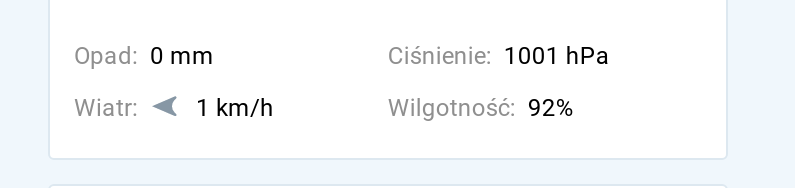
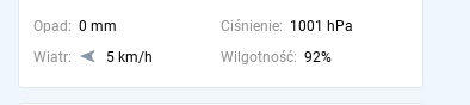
- 1 km/h
+ 5 km/h
